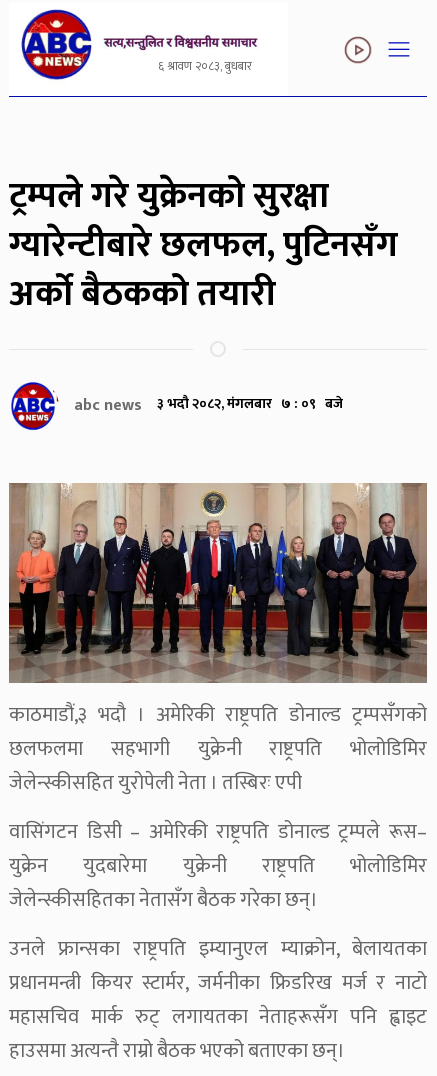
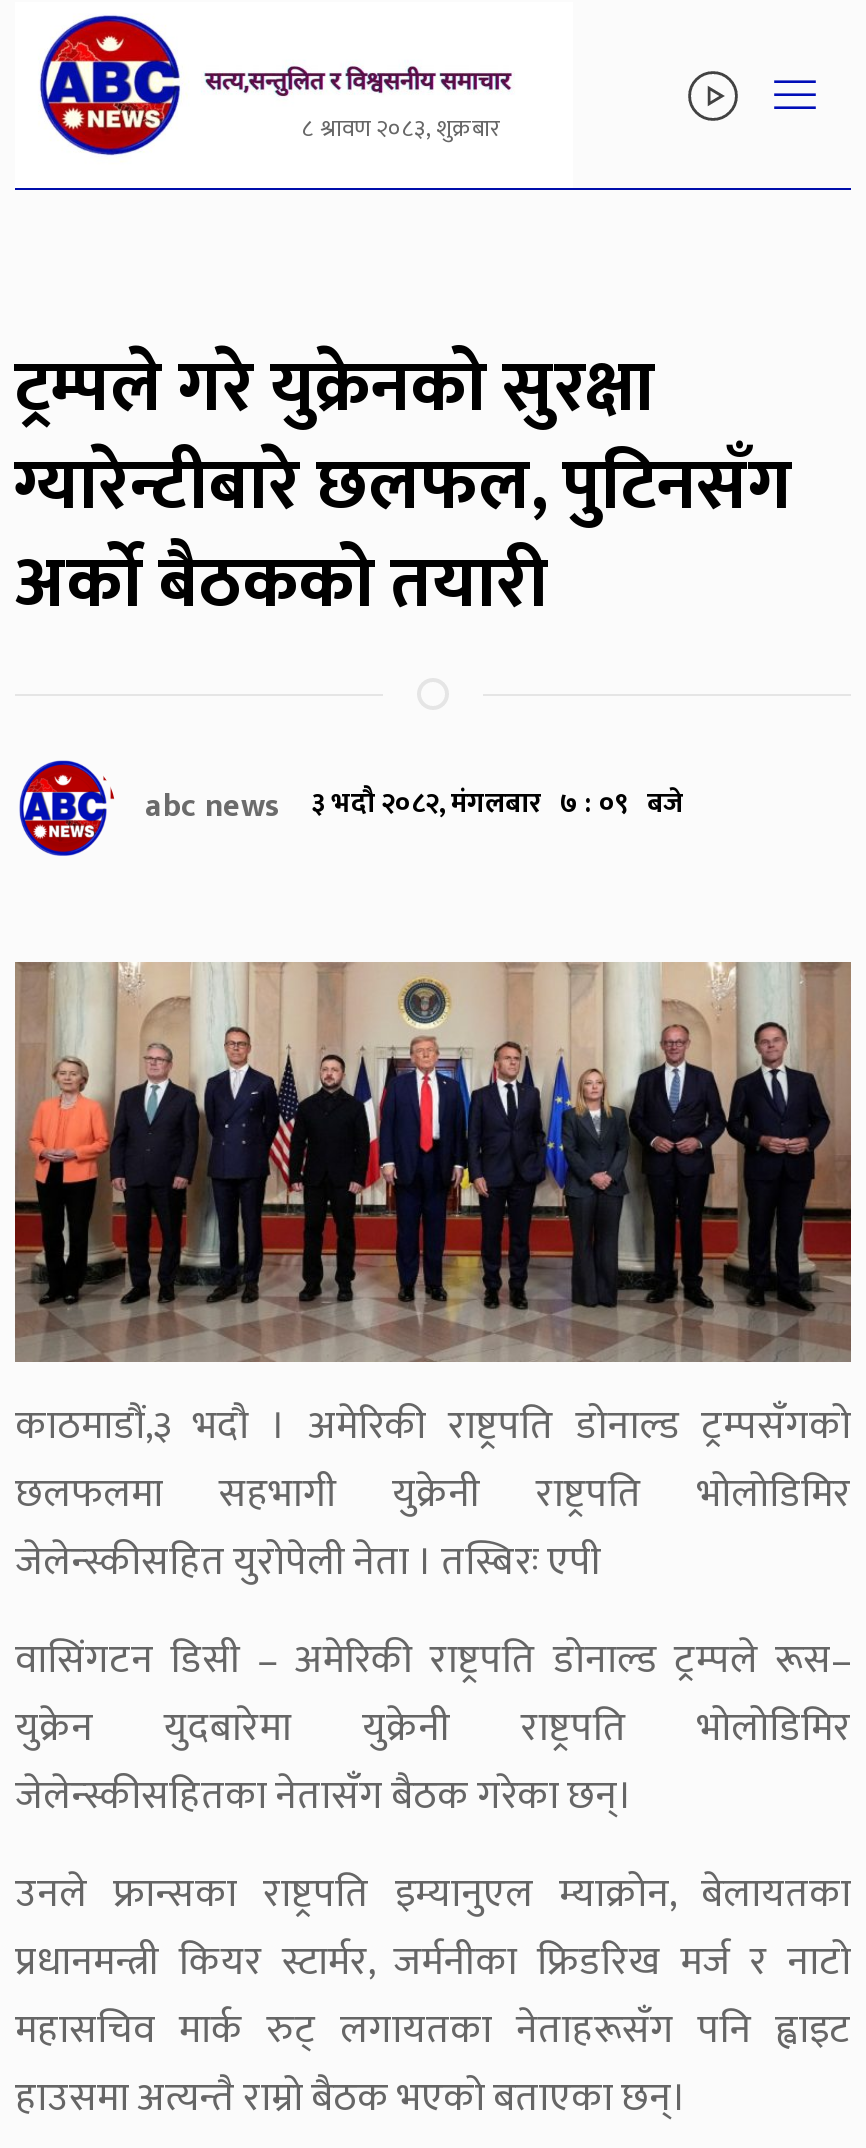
- ६ श्रावण २०८३, बुधबार
+ ८ श्रावण २०८३, शुक्रबार
